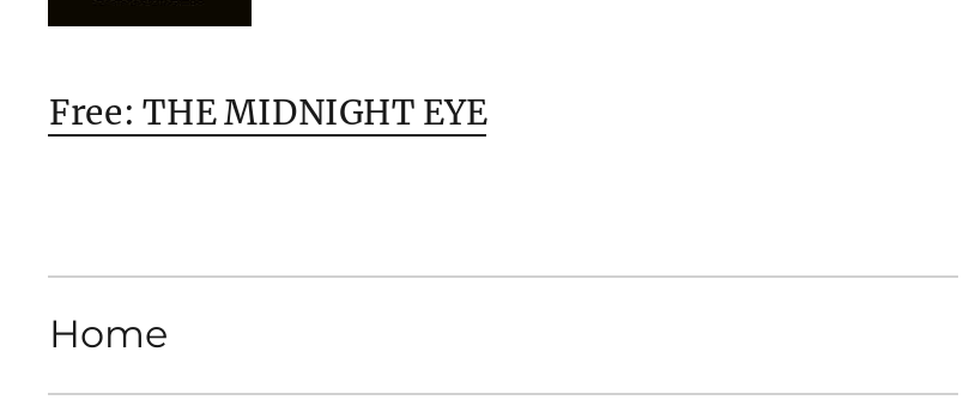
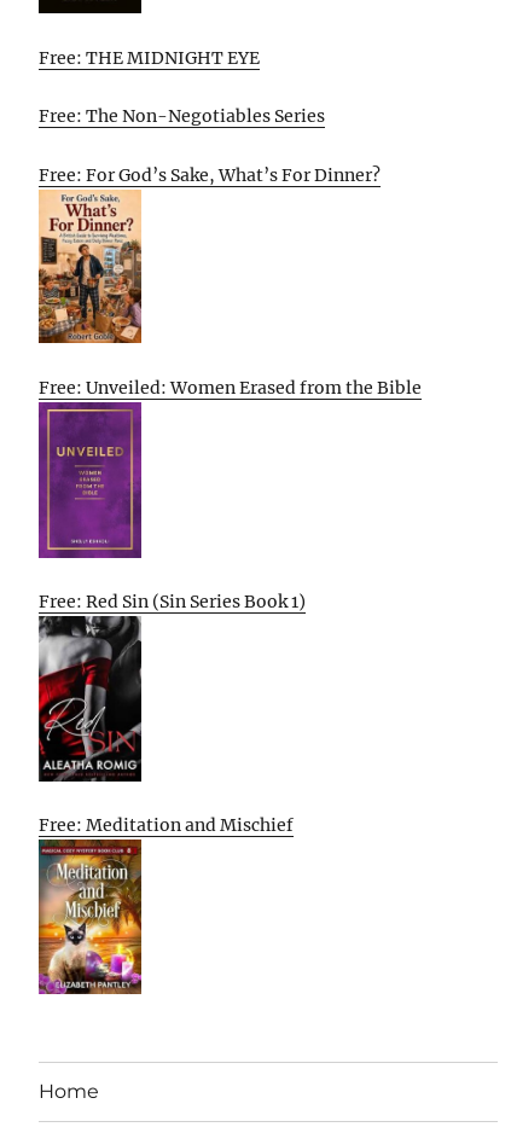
+ [image]
+ Free: Unveiled: Women Erased from the Bible

+ [image]
+ Free: Red Sin (Sin Series Book 1)

+ [image]
+ Free: Meditation and Mischief

+ [image]

+ Free: The Non-Negotiables Series
+ Free: For God’s Sake, What’s For Dinner?
